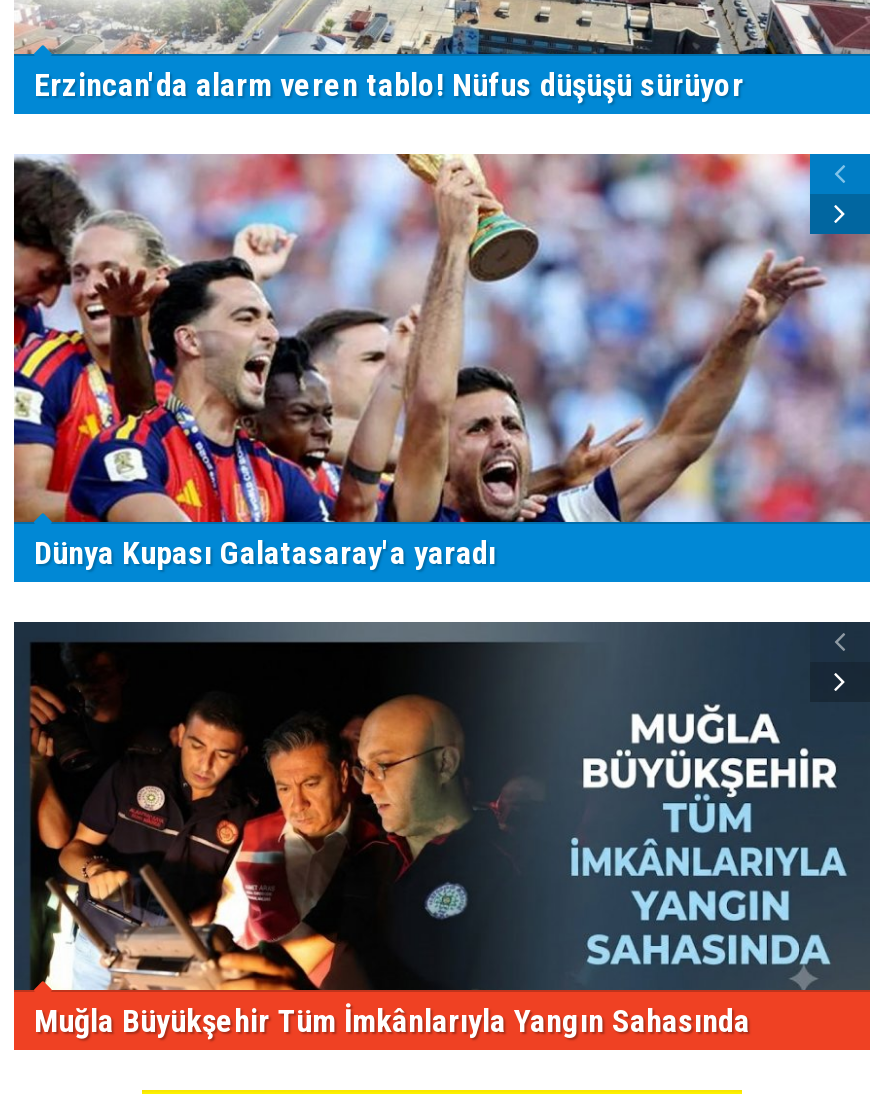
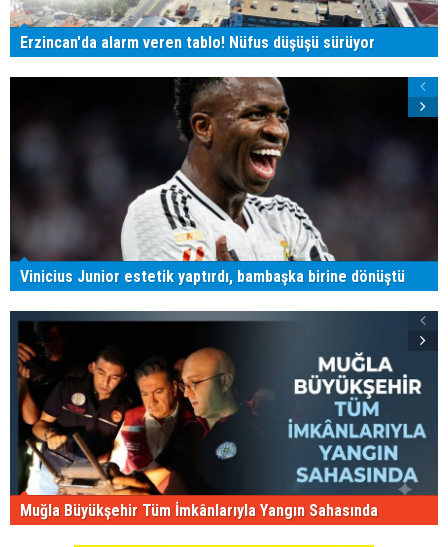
- [image]
- Dünya Kupası Galatasaray'a yaradı
+ [image]
+ Vinicius Junior estetik yaptırdı, bambaşka birine dönüştü
